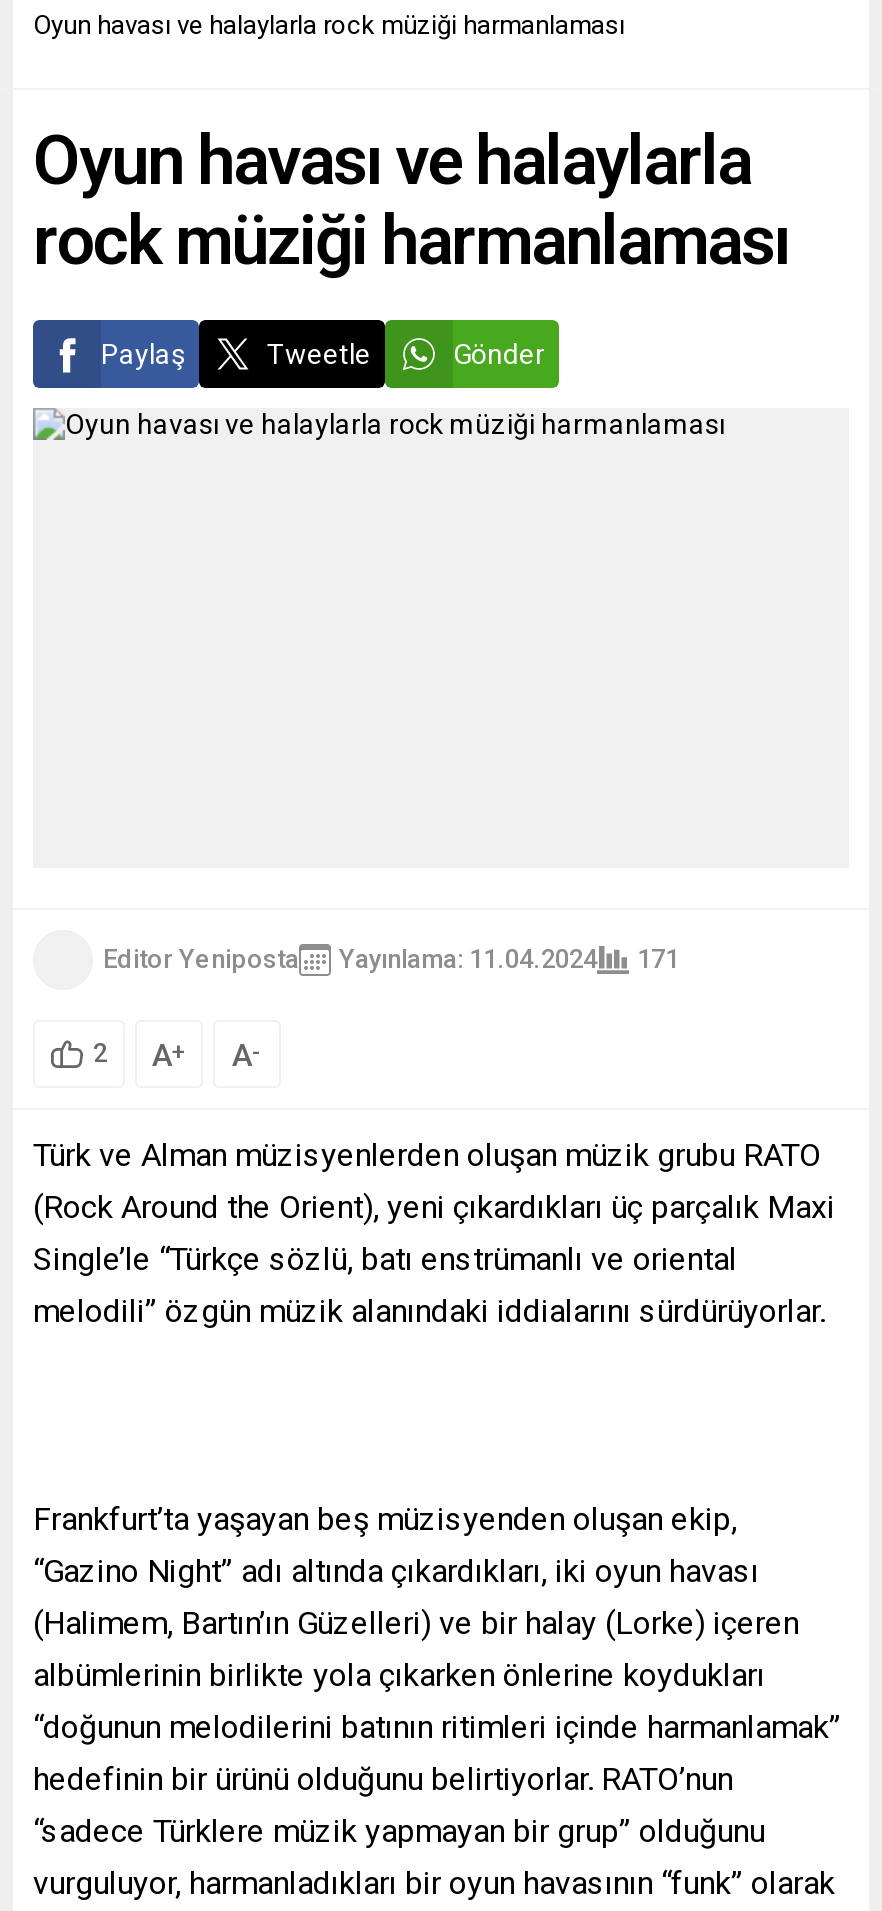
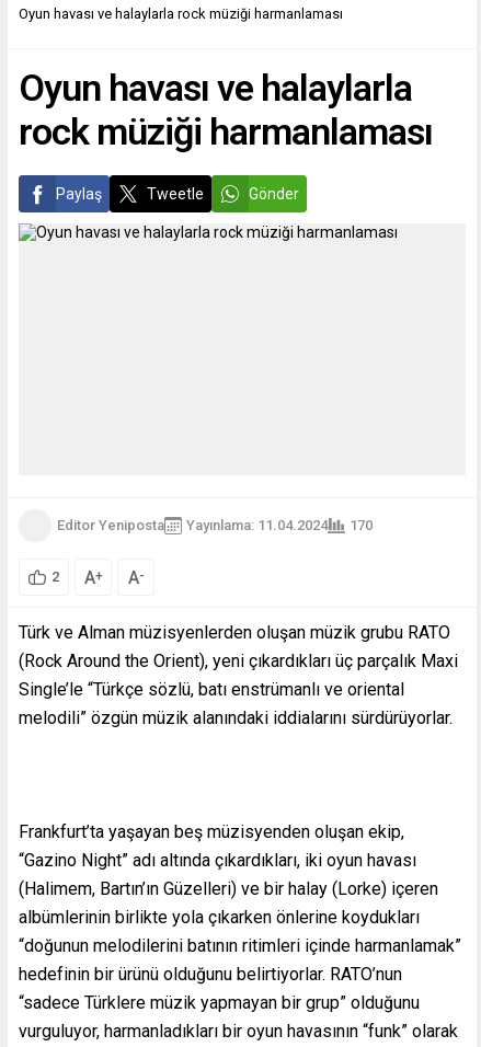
- Editor Yeniposta Yayınlama: 11.04.2024 171
+ Editor Yeniposta Yayınlama: 11.04.2024 170
